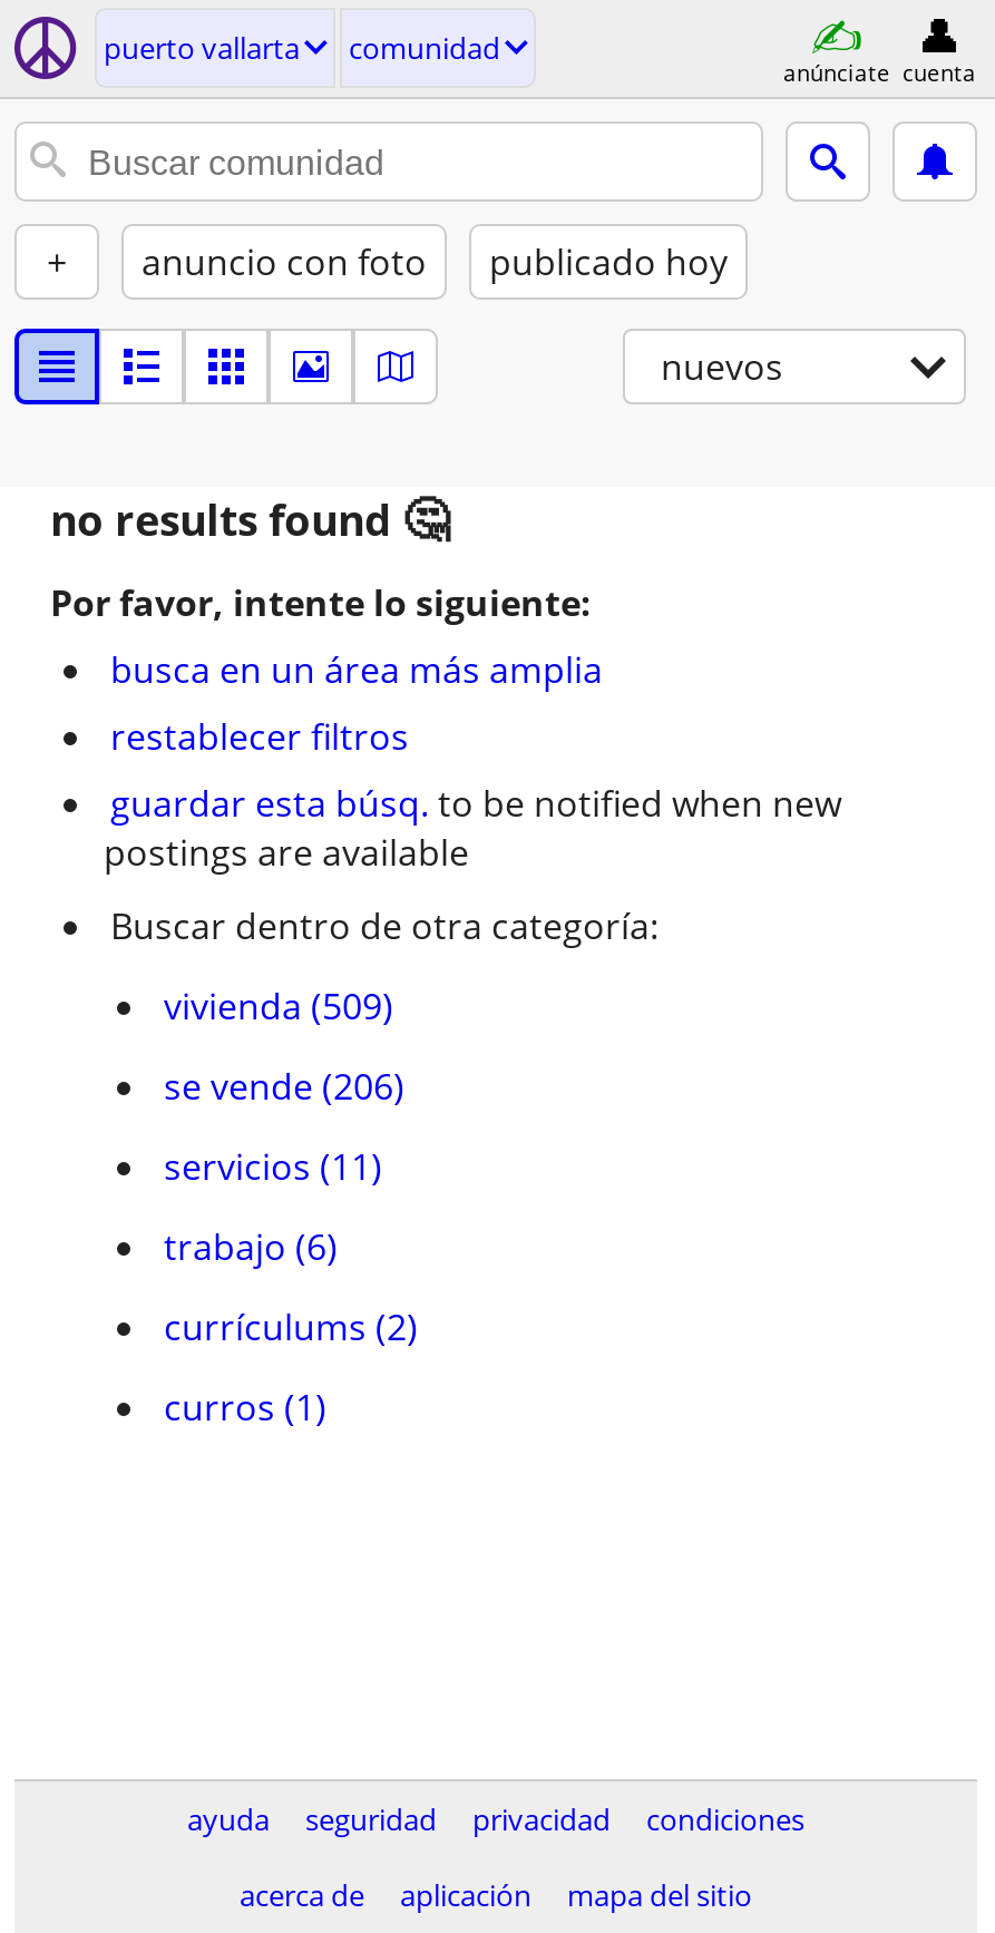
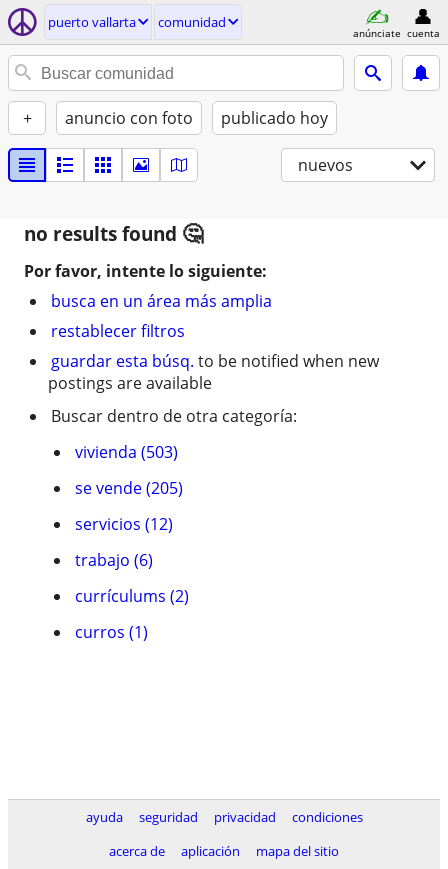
- vivienda (509)
+ vivienda (503)

- se vende (206)
+ se vende (205)

- servicios (11)
+ servicios (12)
